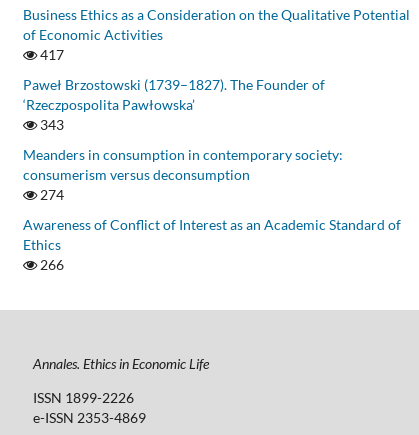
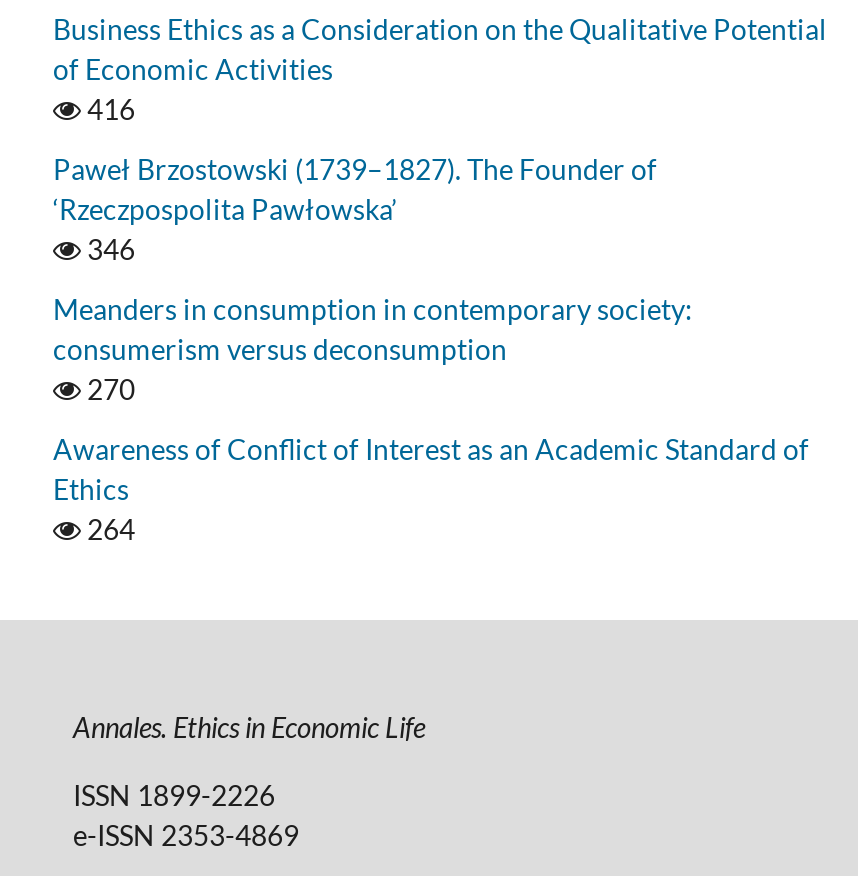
- 417
+ 416

- 343
+ 346

- 274
+ 270

- 266
+ 264
